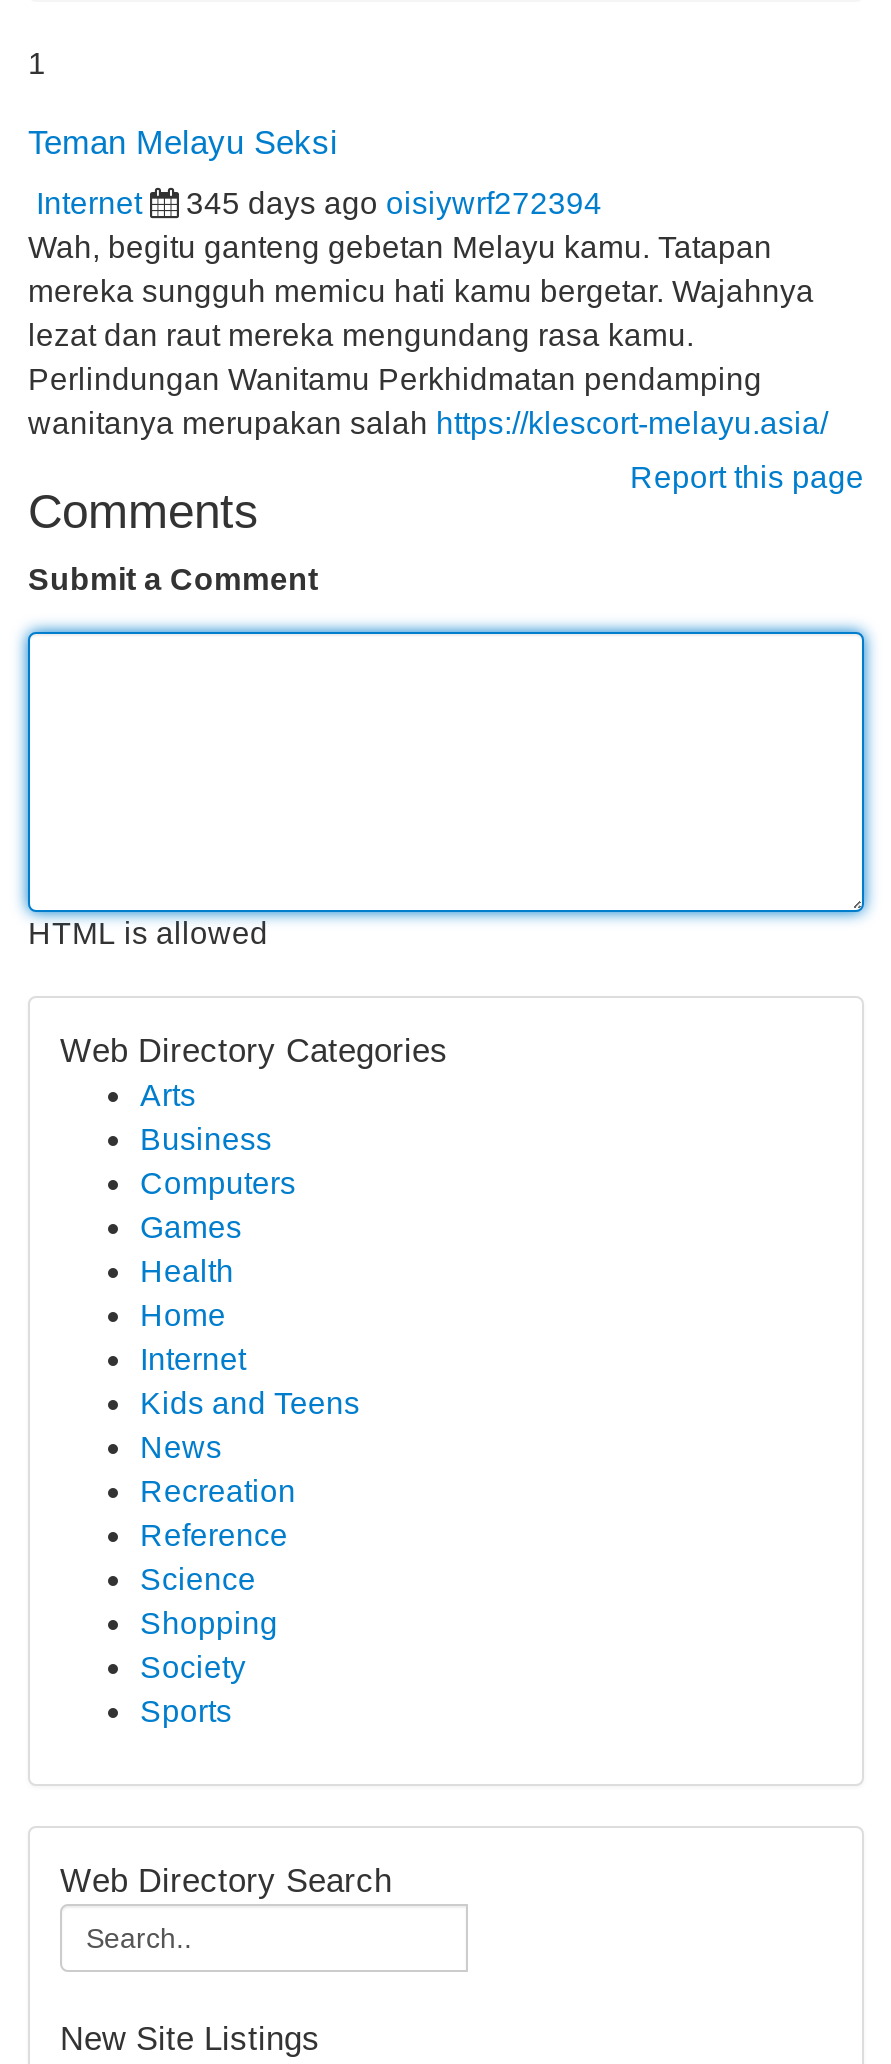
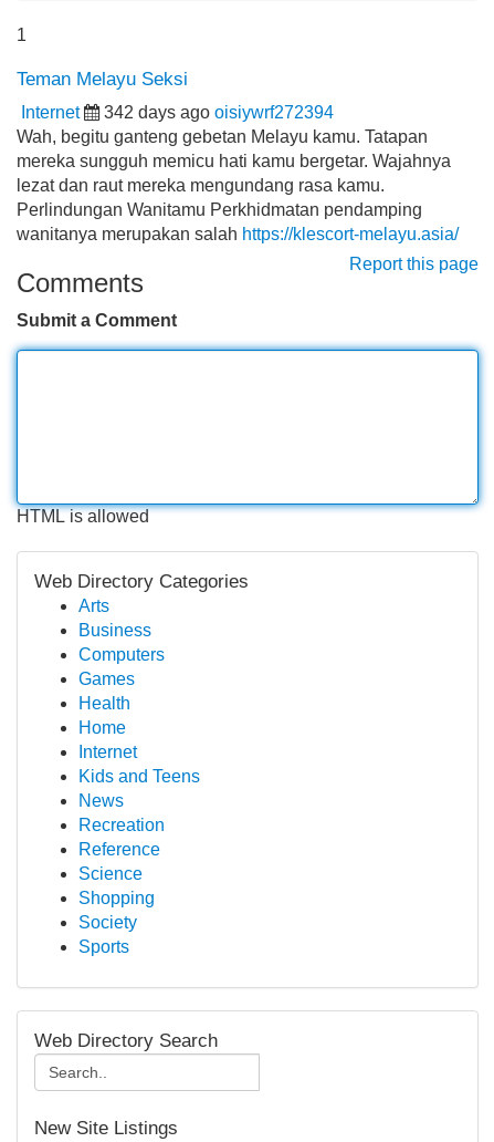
- 345 days ago oisiywrf272394
+ 342 days ago oisiywrf272394
